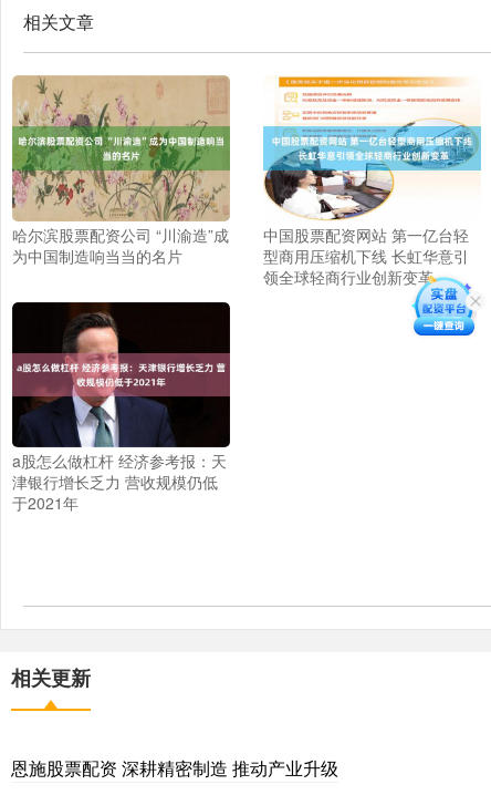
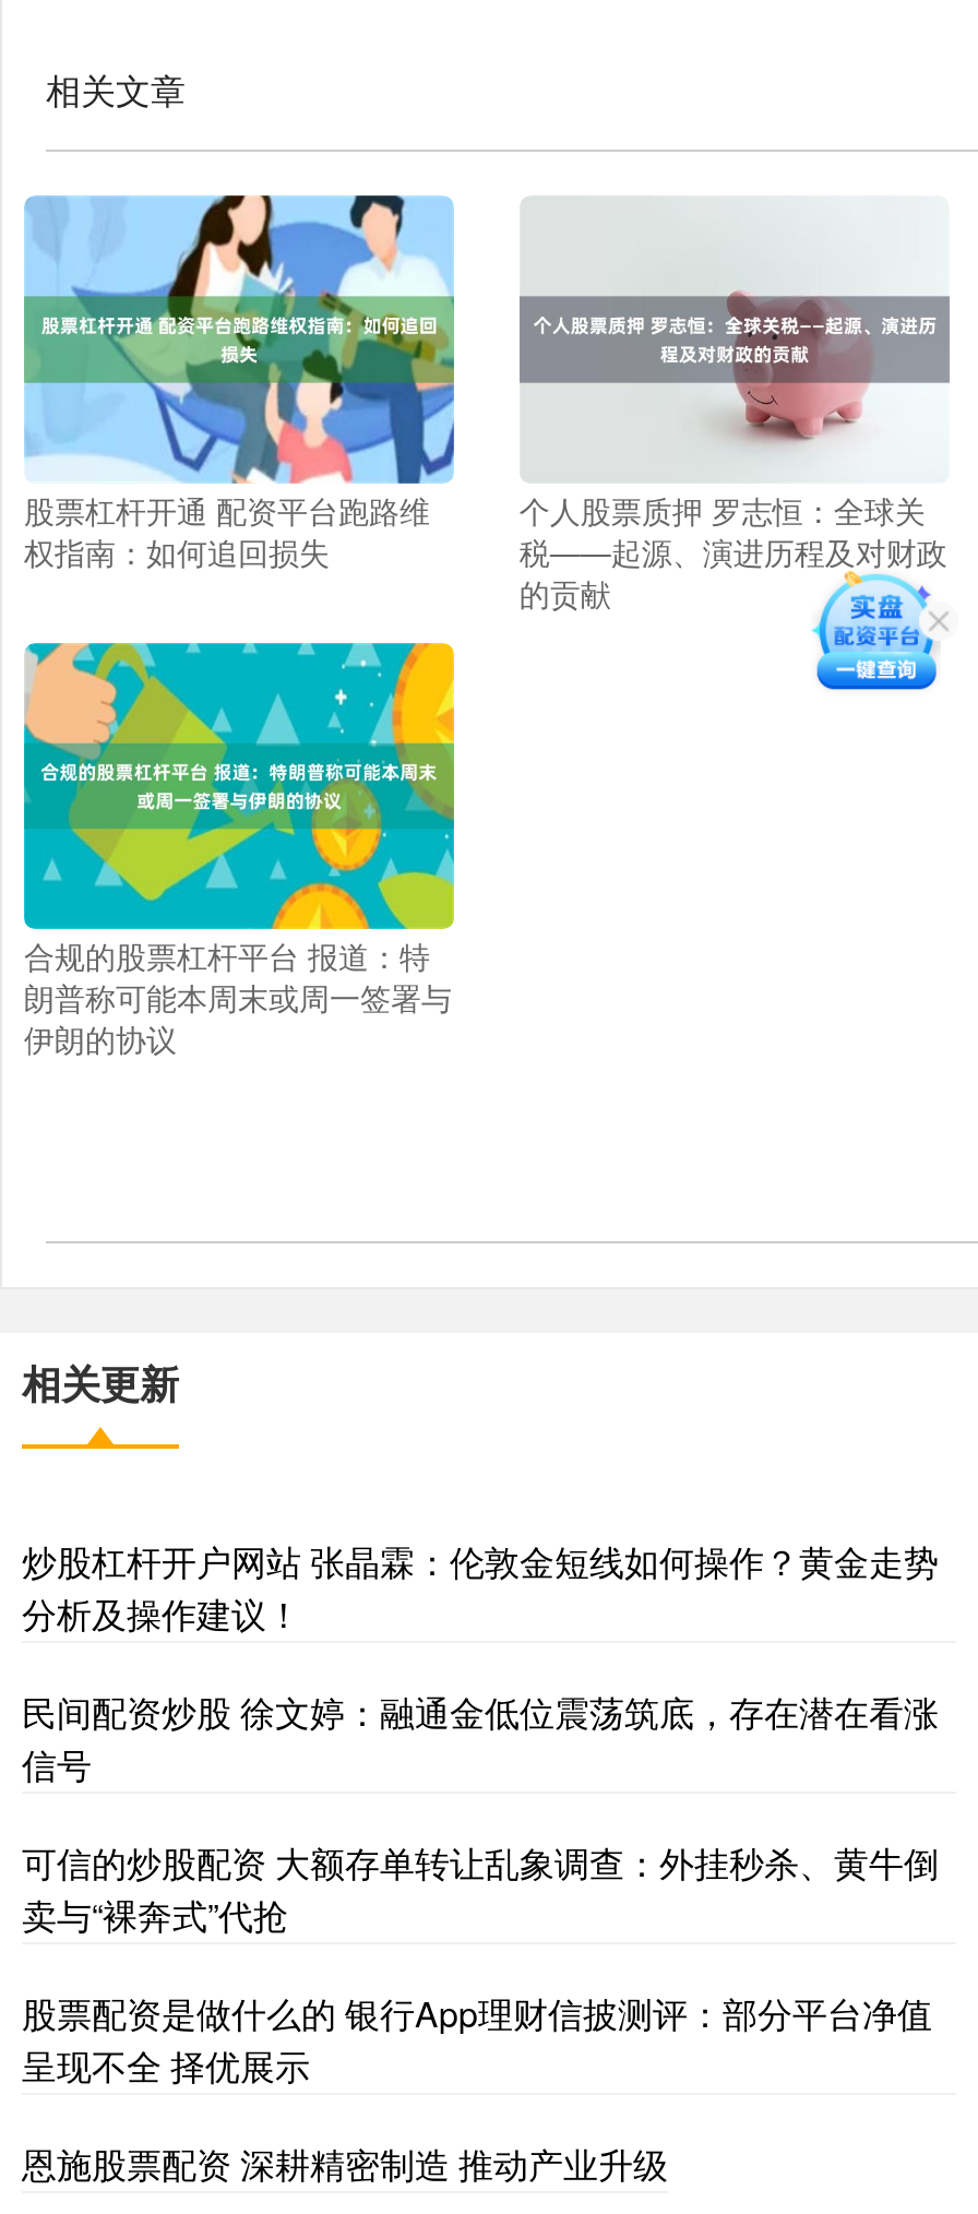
- [image]
- 哈尔滨股票配资公司 “川渝造”成
- 为中国制造响当当的名片
+ [image]
+ 股票杠杆开通 配资平台跑路维
+ 权指南：如何追回损失

- [image]
- 中国股票配资网站 第一亿台轻
- 型商用压缩机下线 长虹华意引
- 领全球轻商行业创新变革
+ [image]
+ 个人股票质押 罗志恒：全球关
+ 税——起源、演进历程及对财政
+ 的贡献

- [image]
+ [image]

- [image]
- a股怎么做杠杆 经济参考报：天
- 津银行增长乏力 营收规模仍低
- 于2021年
+ [image]
+ 合规的股票杠杆平台 报道：特
+ 朗普称可能本周末或周一签署与
+ 伊朗的协议

+ 炒股杠杆开户网站 张晶霖：伦敦金短线如何操作？黄金走势
+ 分析及操作建议！
+ 民间配资炒股 徐文婷：融通金低位震荡筑底，存在潜在看涨
+ 信号
+ 可信的炒股配资 大额存单转让乱象调查：外挂秒杀、黄牛倒
+ 卖与“裸奔式”代抢
+ 股票配资是做什么的 银行App理财信披测评：部分平台净值
+ 呈现不全 择优展示
